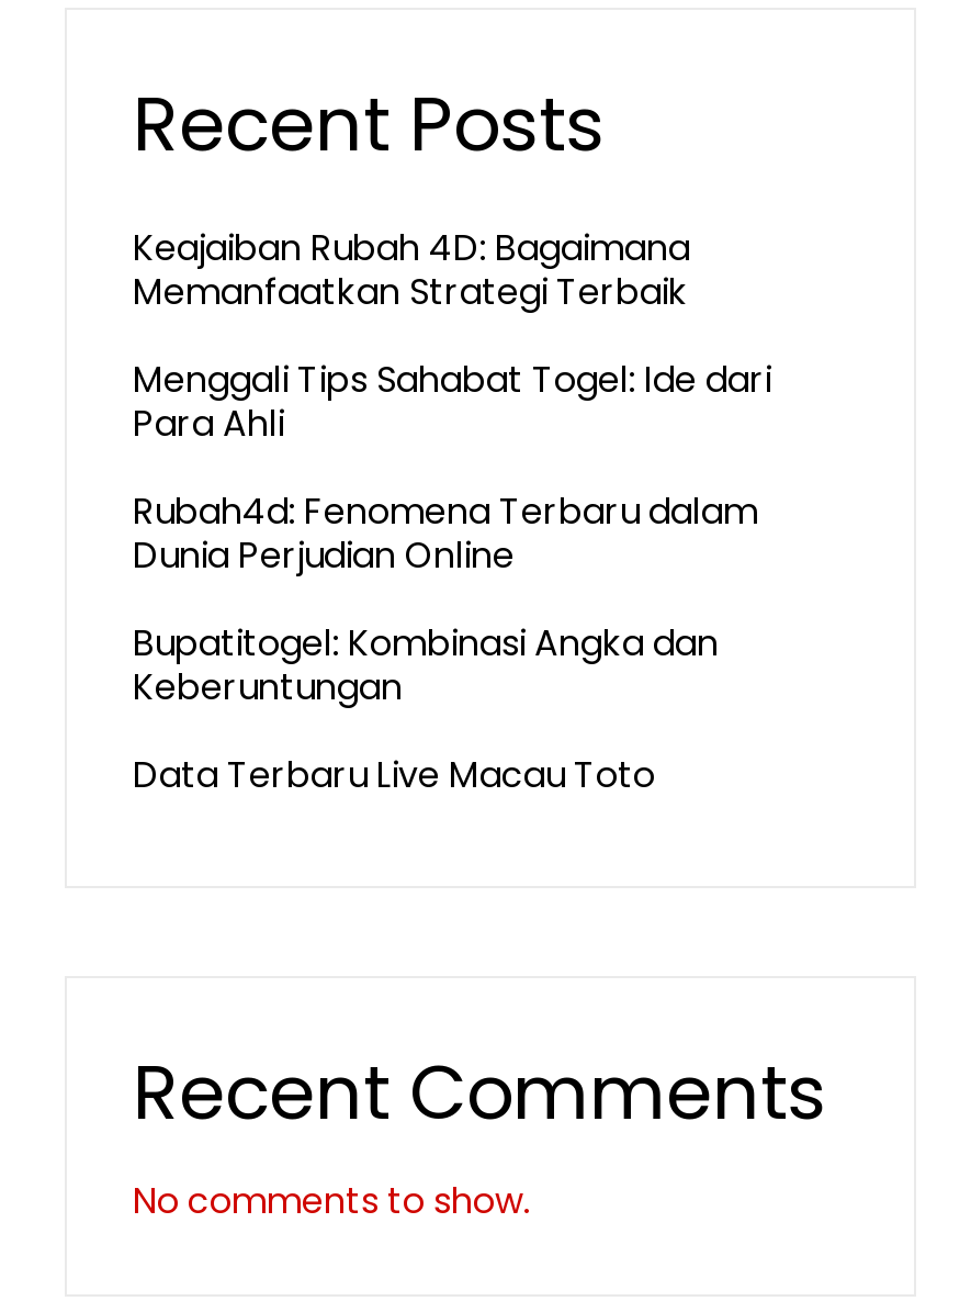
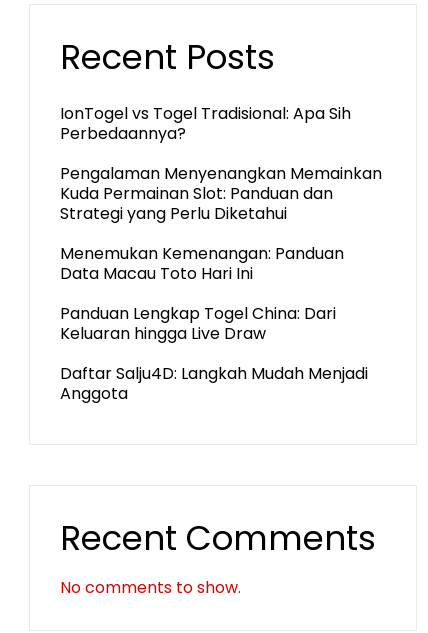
- Keajaiban Rubah 4D: Bagaimana
- Memanfaatkan Strategi Terbaik
+ IonTogel vs Togel Tradisional: Apa Sih
+ Perbedaannya?

- Menggali Tips Sahabat Togel: Ide dari
- Para Ahli
+ Pengalaman Menyenangkan Memainkan
+ Kuda Permainan Slot: Panduan dan
+ Strategi yang Perlu Diketahui

- Rubah4d: Fenomena Terbaru dalam
- Dunia Perjudian Online
+ Menemukan Kemenangan: Panduan
+ Data Macau Toto Hari Ini

- Bupatitogel: Kombinasi Angka dan
- Keberuntungan
+ Panduan Lengkap Togel China: Dari
+ Keluaran hingga Live Draw

- Data Terbaru Live Macau Toto
+ Daftar Salju4D: Langkah Mudah Menjadi
+ Anggota
